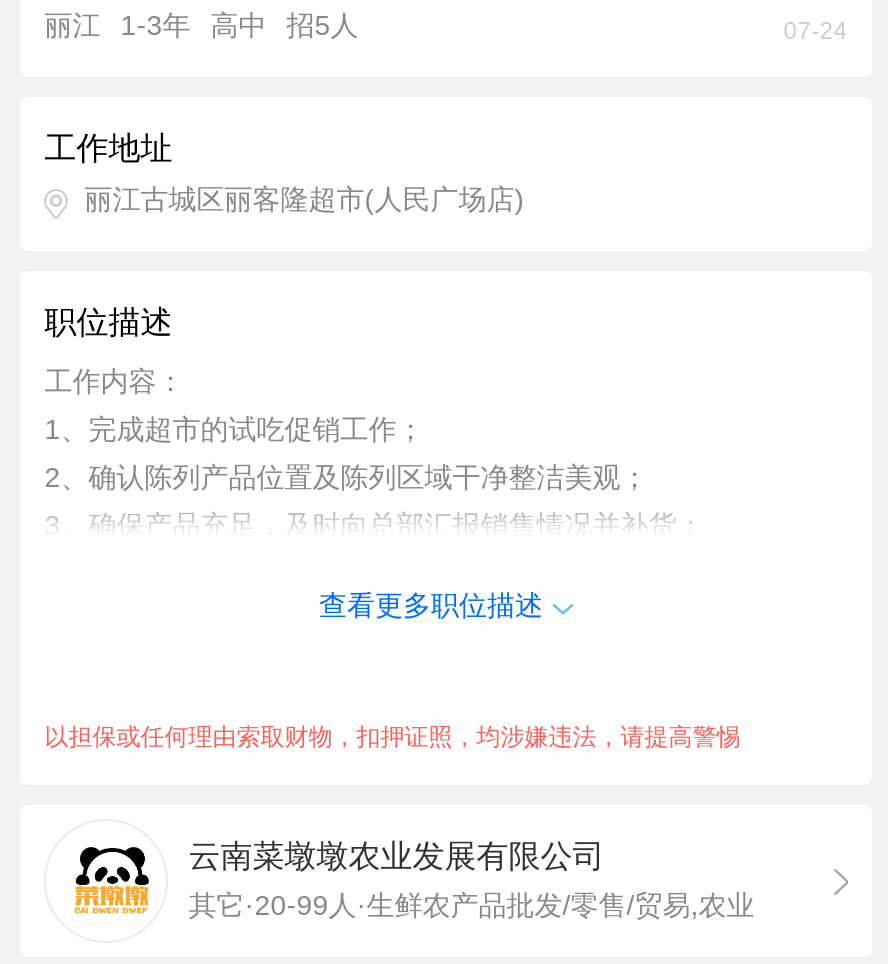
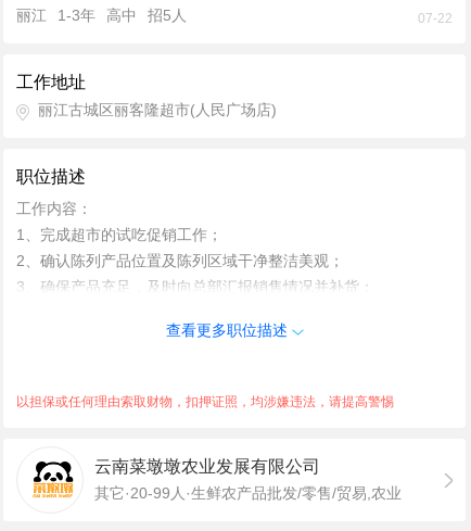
- 07-24
+ 07-22
